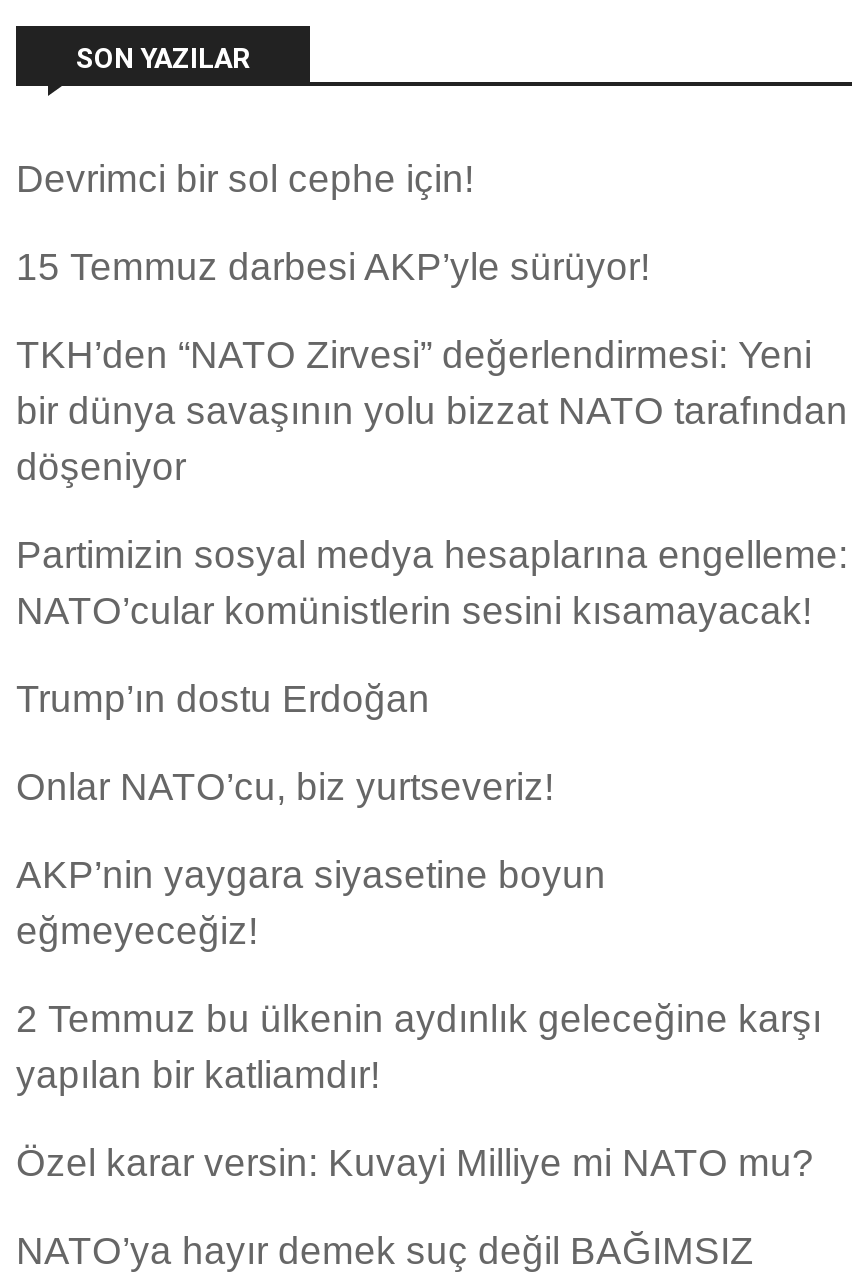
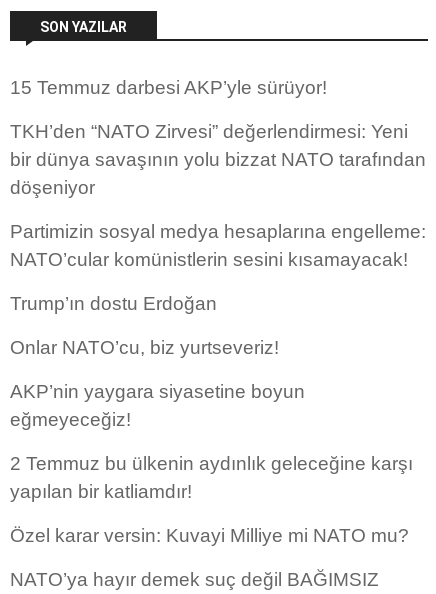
- Devrimci bir sol cephe için!
